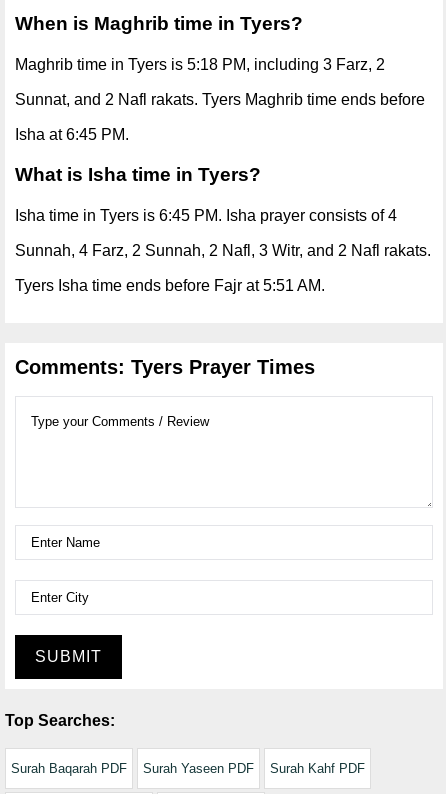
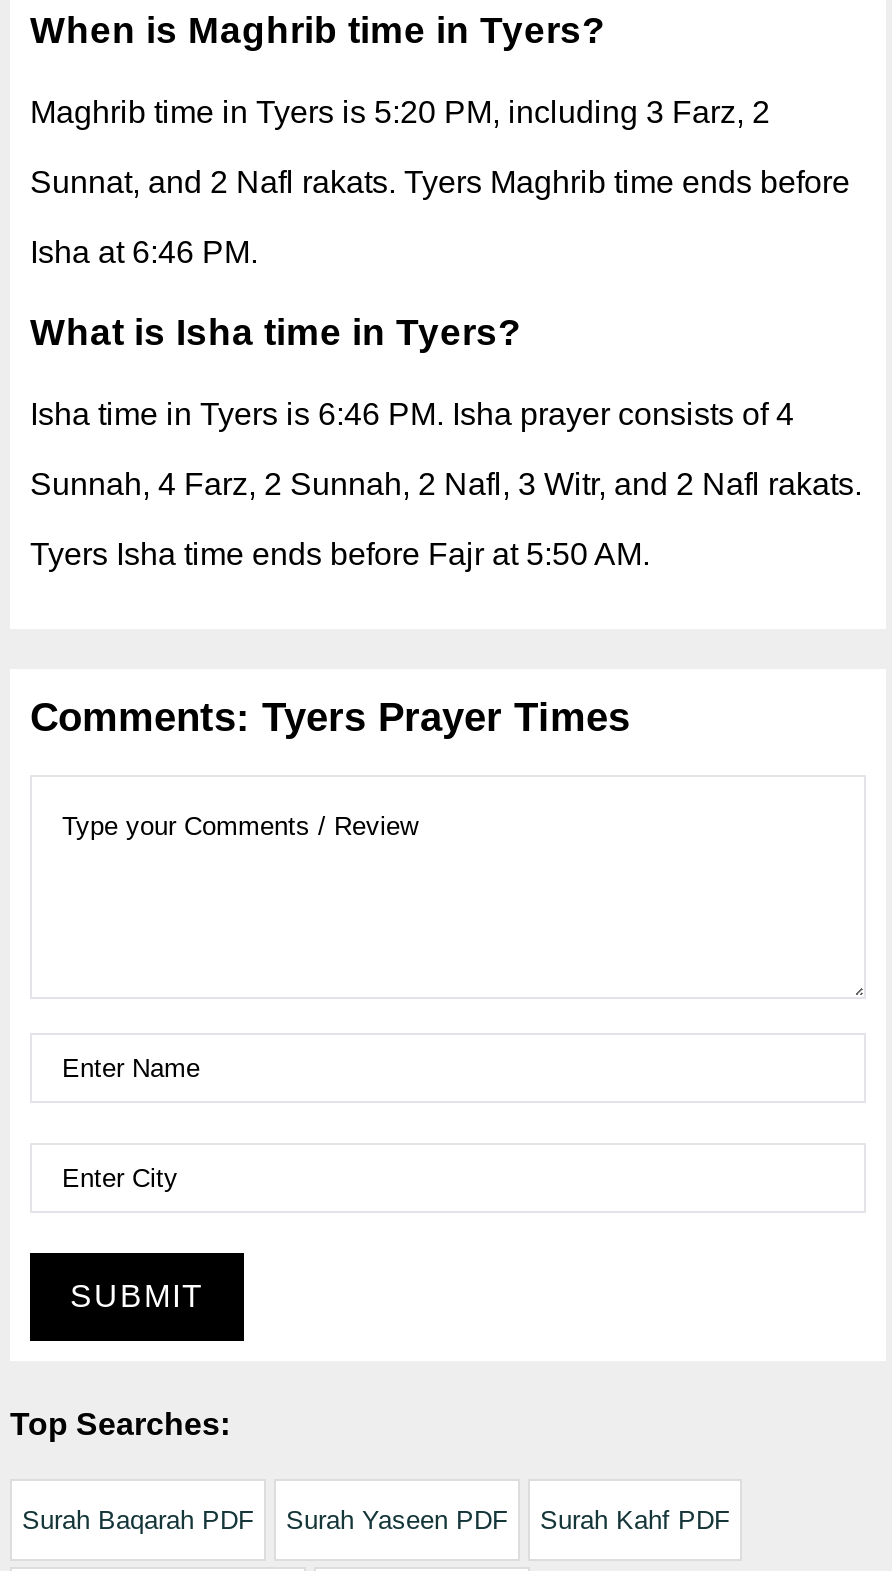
- Maghrib time in Tyers is 5:18 PM, including 3 Farz, 2
+ Maghrib time in Tyers is 5:20 PM, including 3 Farz, 2

- Isha at 6:45 PM.
+ Isha at 6:46 PM.

- Isha time in Tyers is 6:45 PM. Isha prayer consists of 4
+ Isha time in Tyers is 6:46 PM. Isha prayer consists of 4

- Tyers Isha time ends before Fajr at 5:51 AM.
+ Tyers Isha time ends before Fajr at 5:50 AM.
